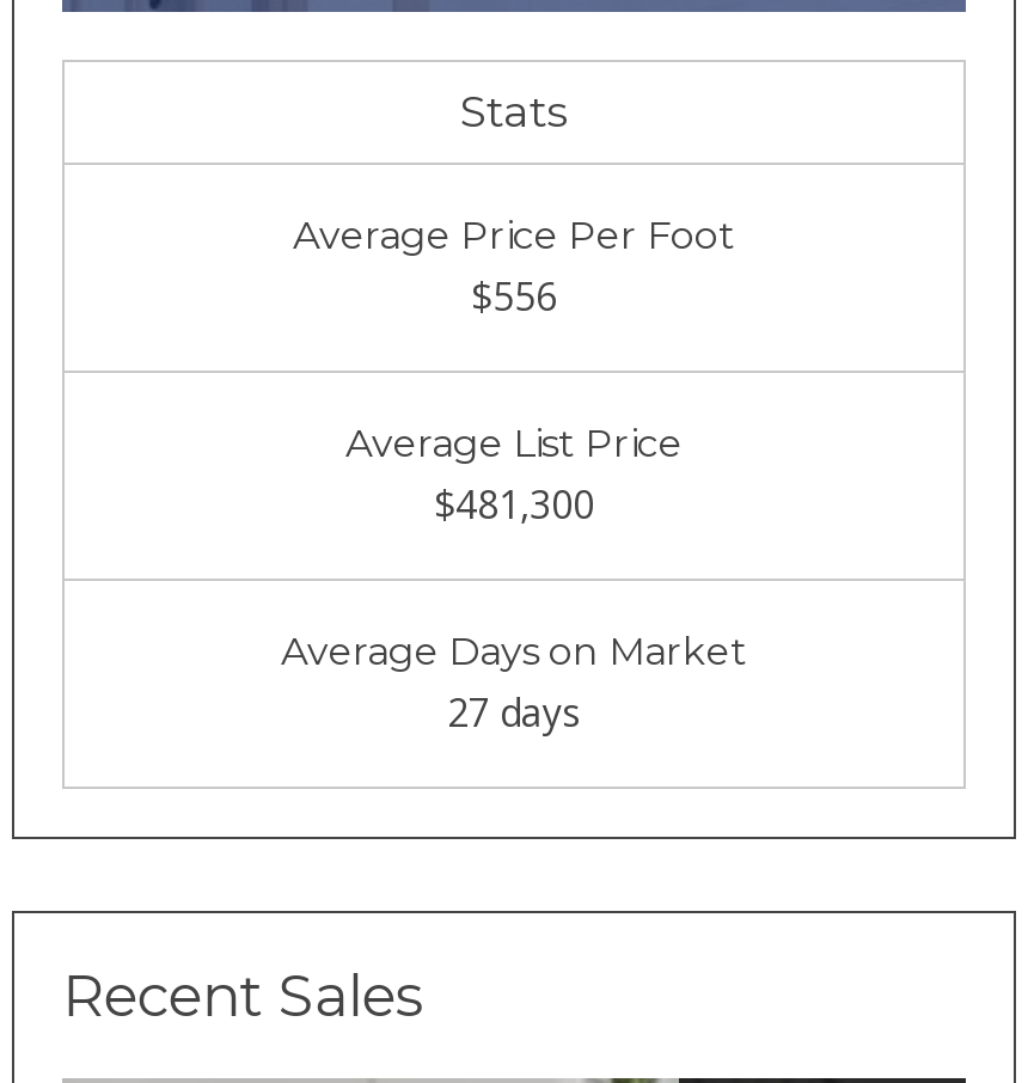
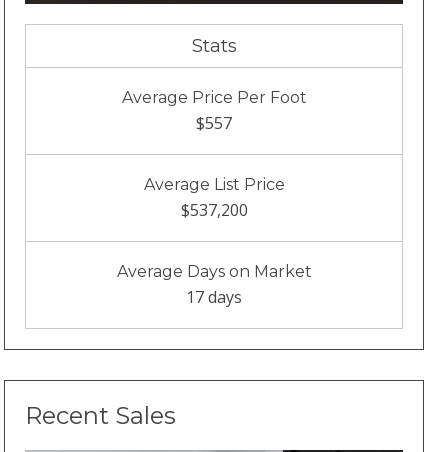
- $556
+ $557

- $481,300
+ $537,200

- 27 days
+ 17 days
